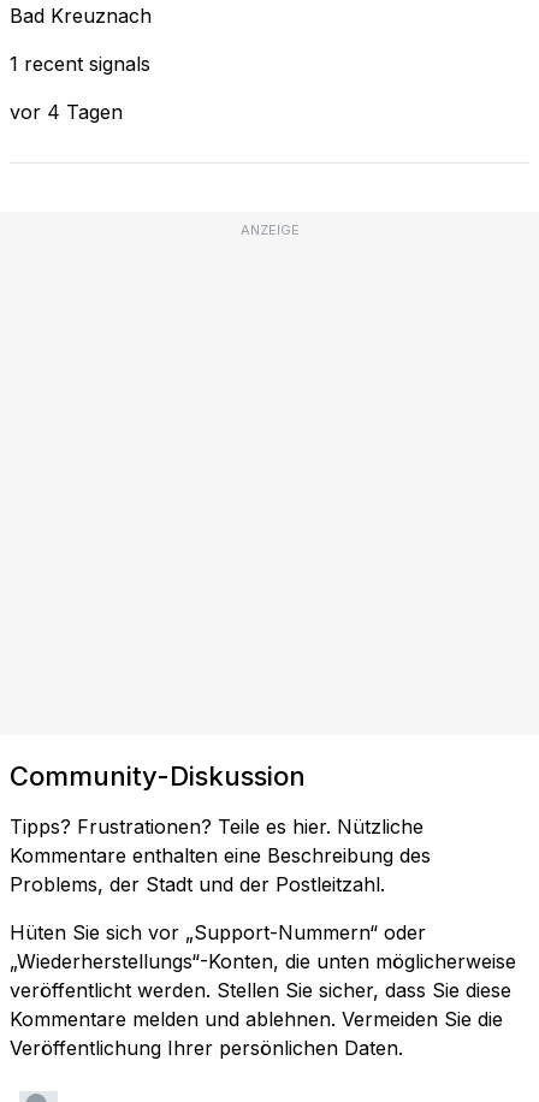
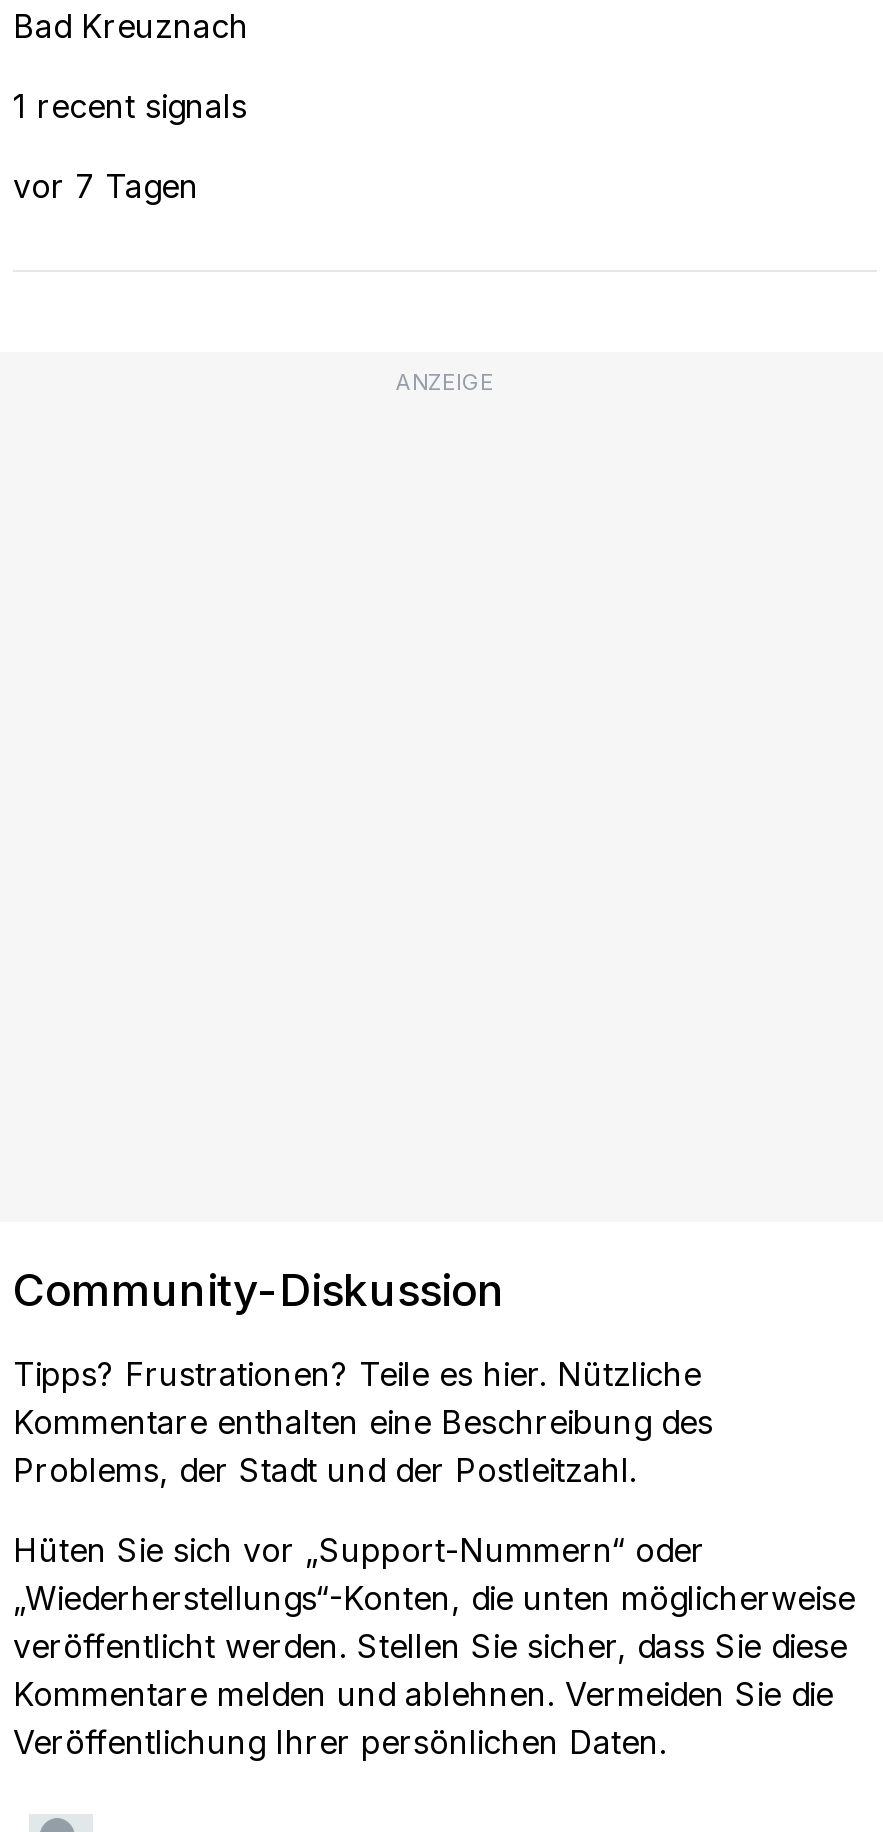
- vor 4 Tagen
+ vor 7 Tagen
